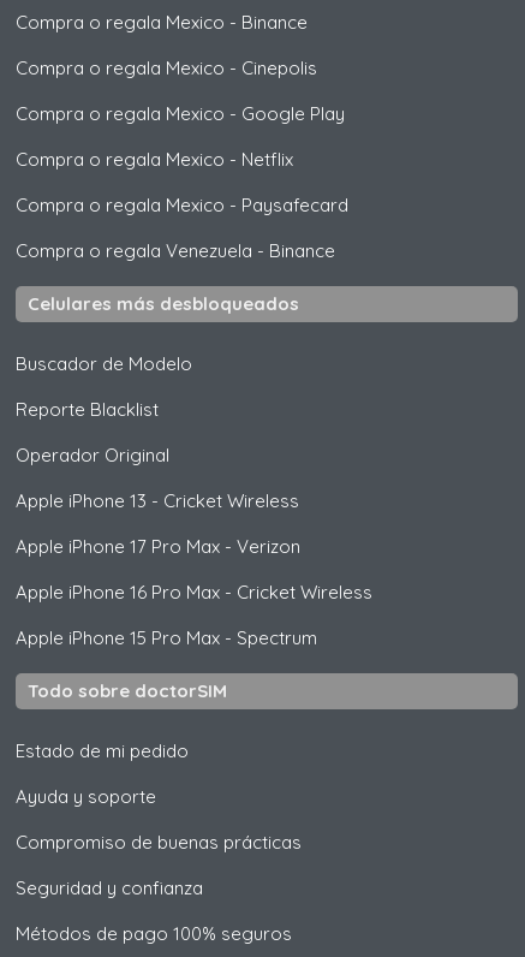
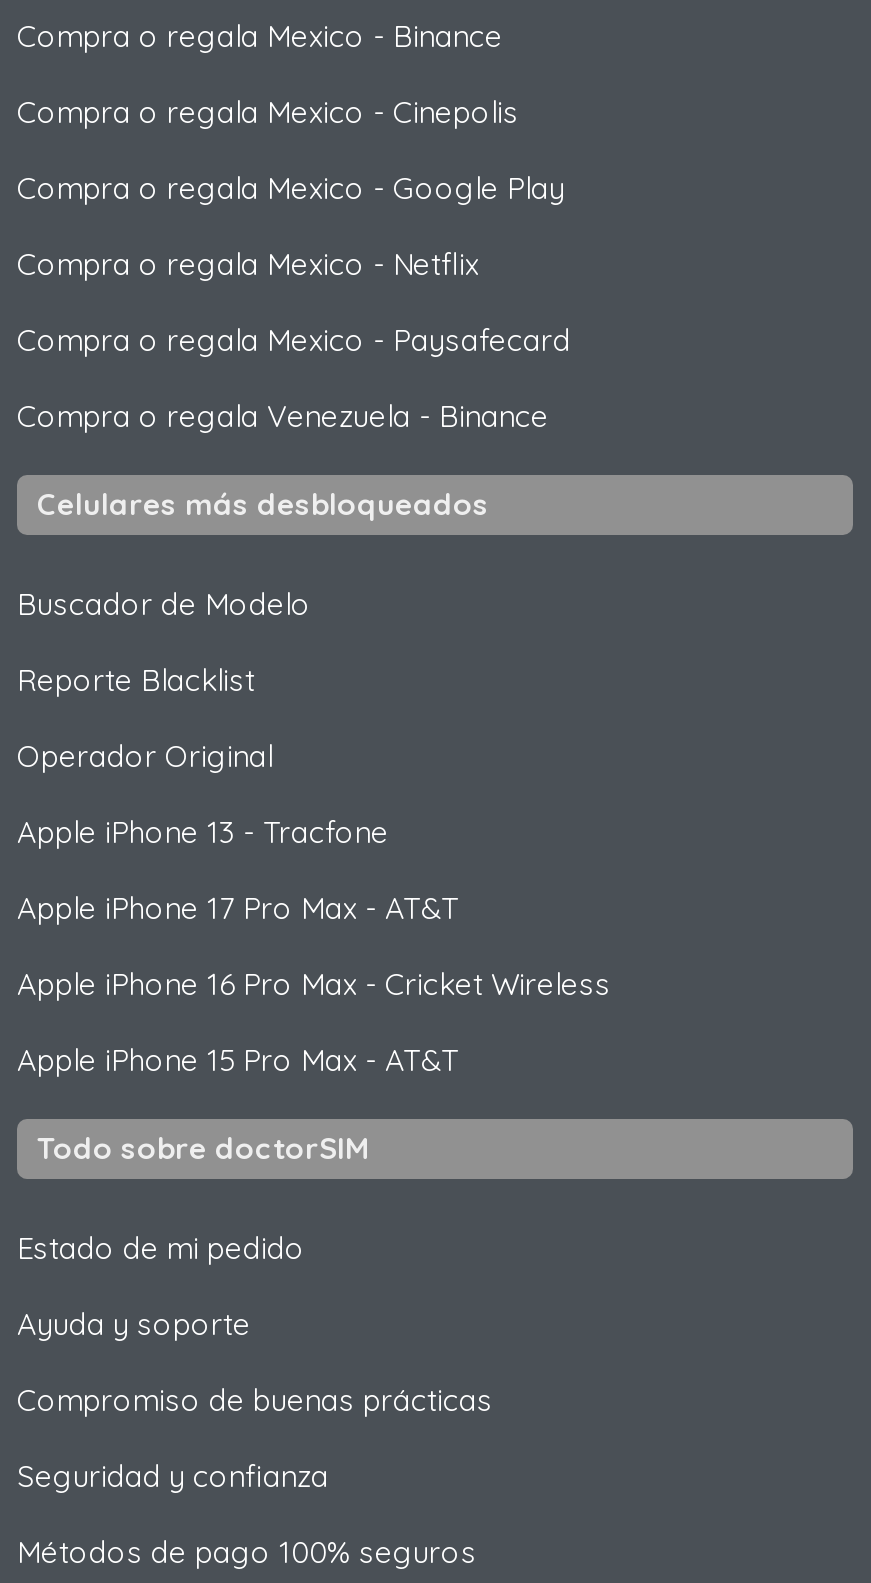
- Apple iPhone 13 - Cricket Wireless
+ Apple iPhone 13 - Tracfone

- Apple iPhone 17 Pro Max - Verizon
+ Apple iPhone 17 Pro Max - AT&T

- Apple iPhone 15 Pro Max - Spectrum
+ Apple iPhone 15 Pro Max - AT&T
